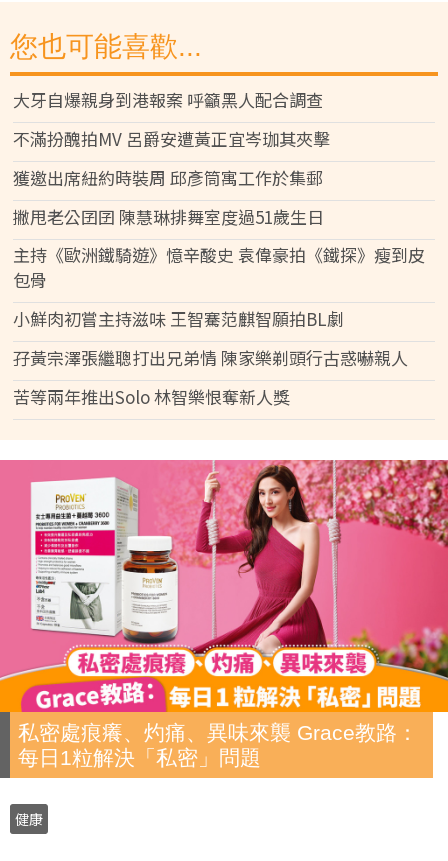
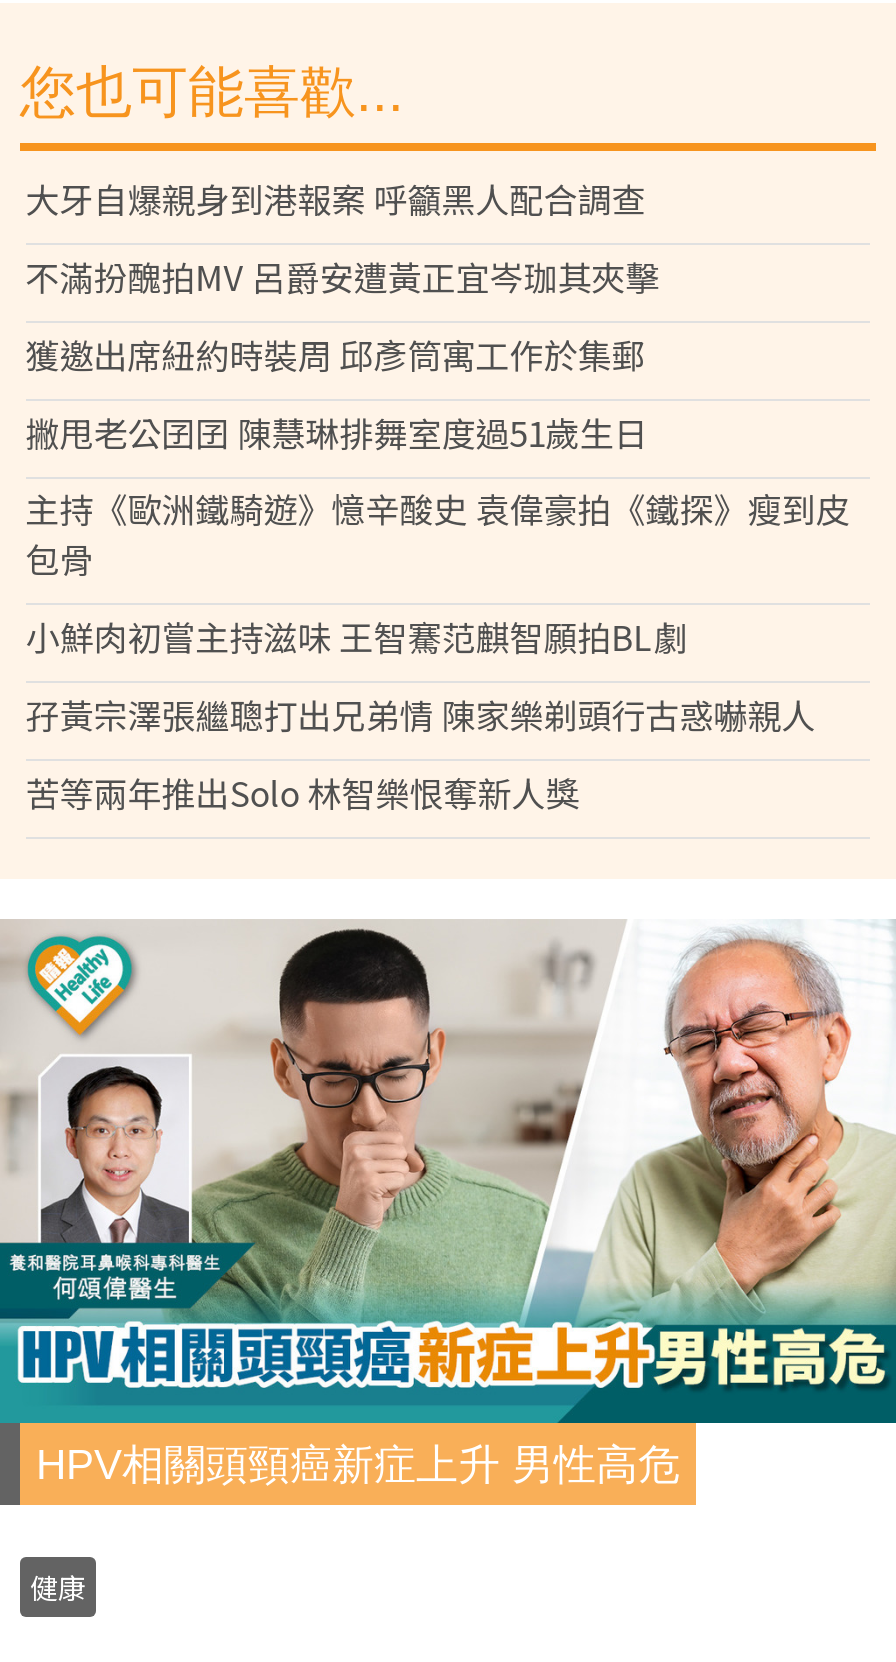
- [image]
- 私密處痕癢、灼痛、異味來襲 Grace教路：
- 每日1粒解決「私密」問題
+ [image]
+ HPV相關頭頸癌新症上升 男性高危
